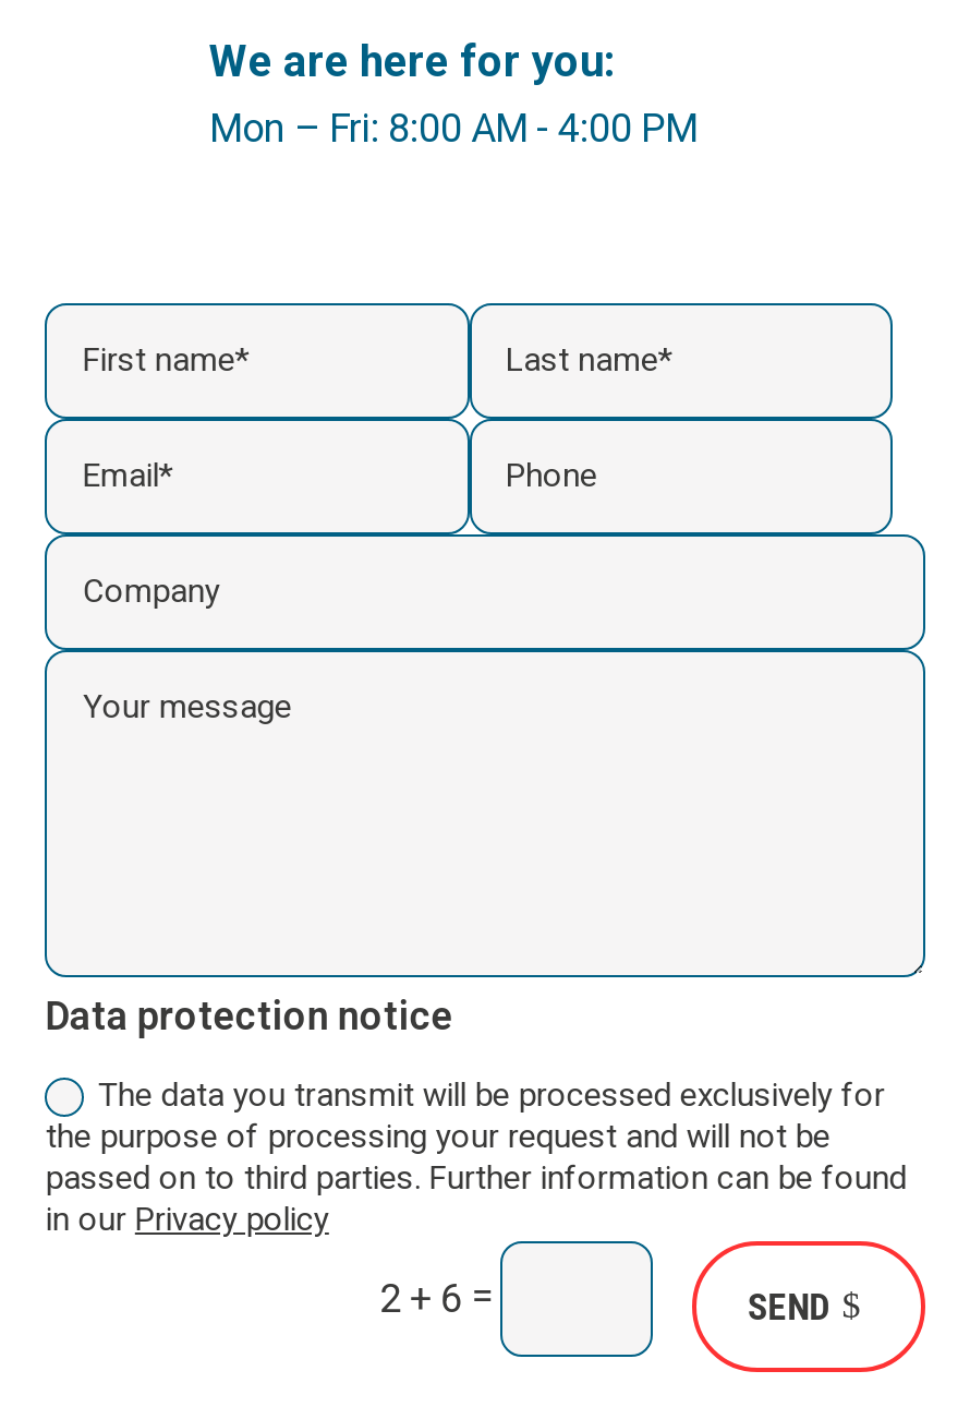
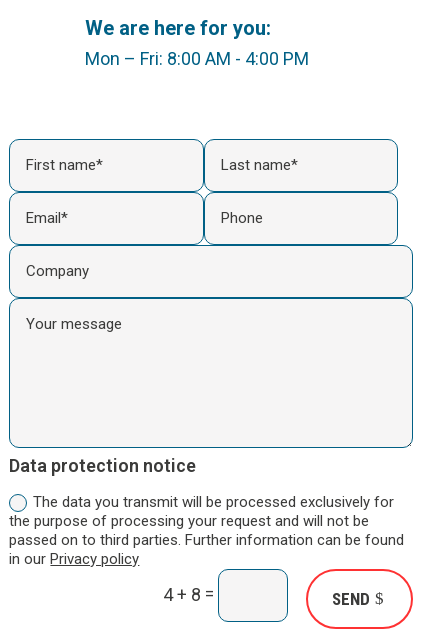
- 2 + 6 =
+ 4 + 8 =
